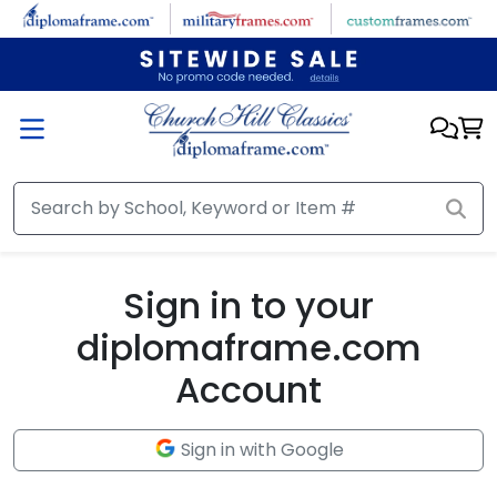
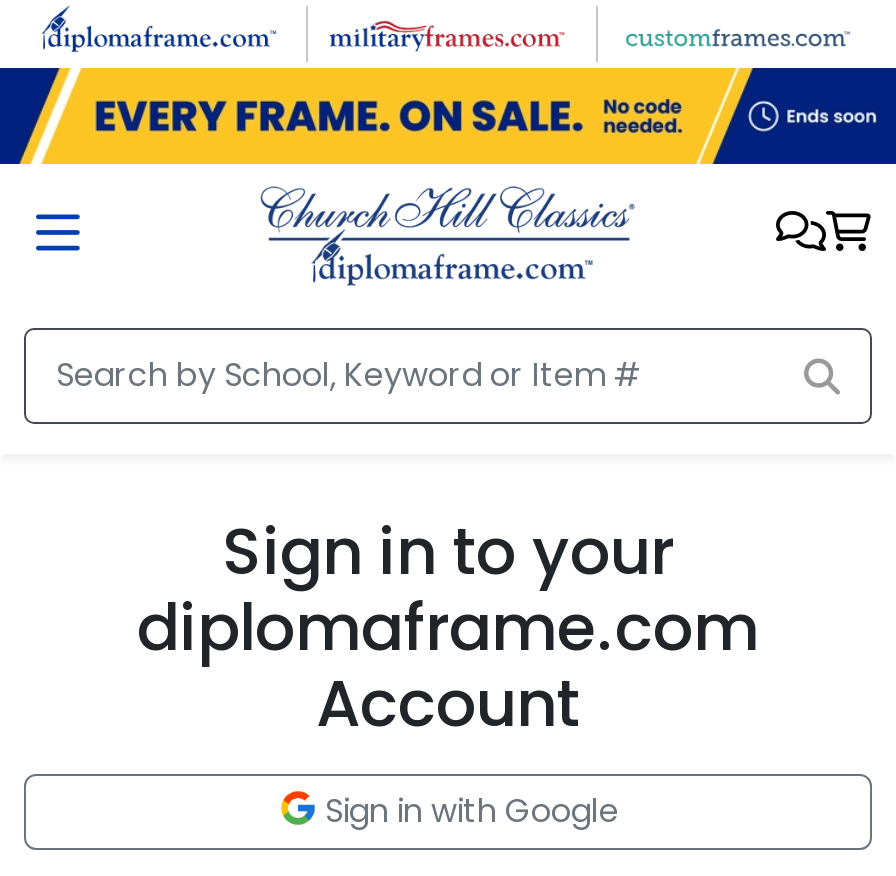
- [image]
+ [image]
